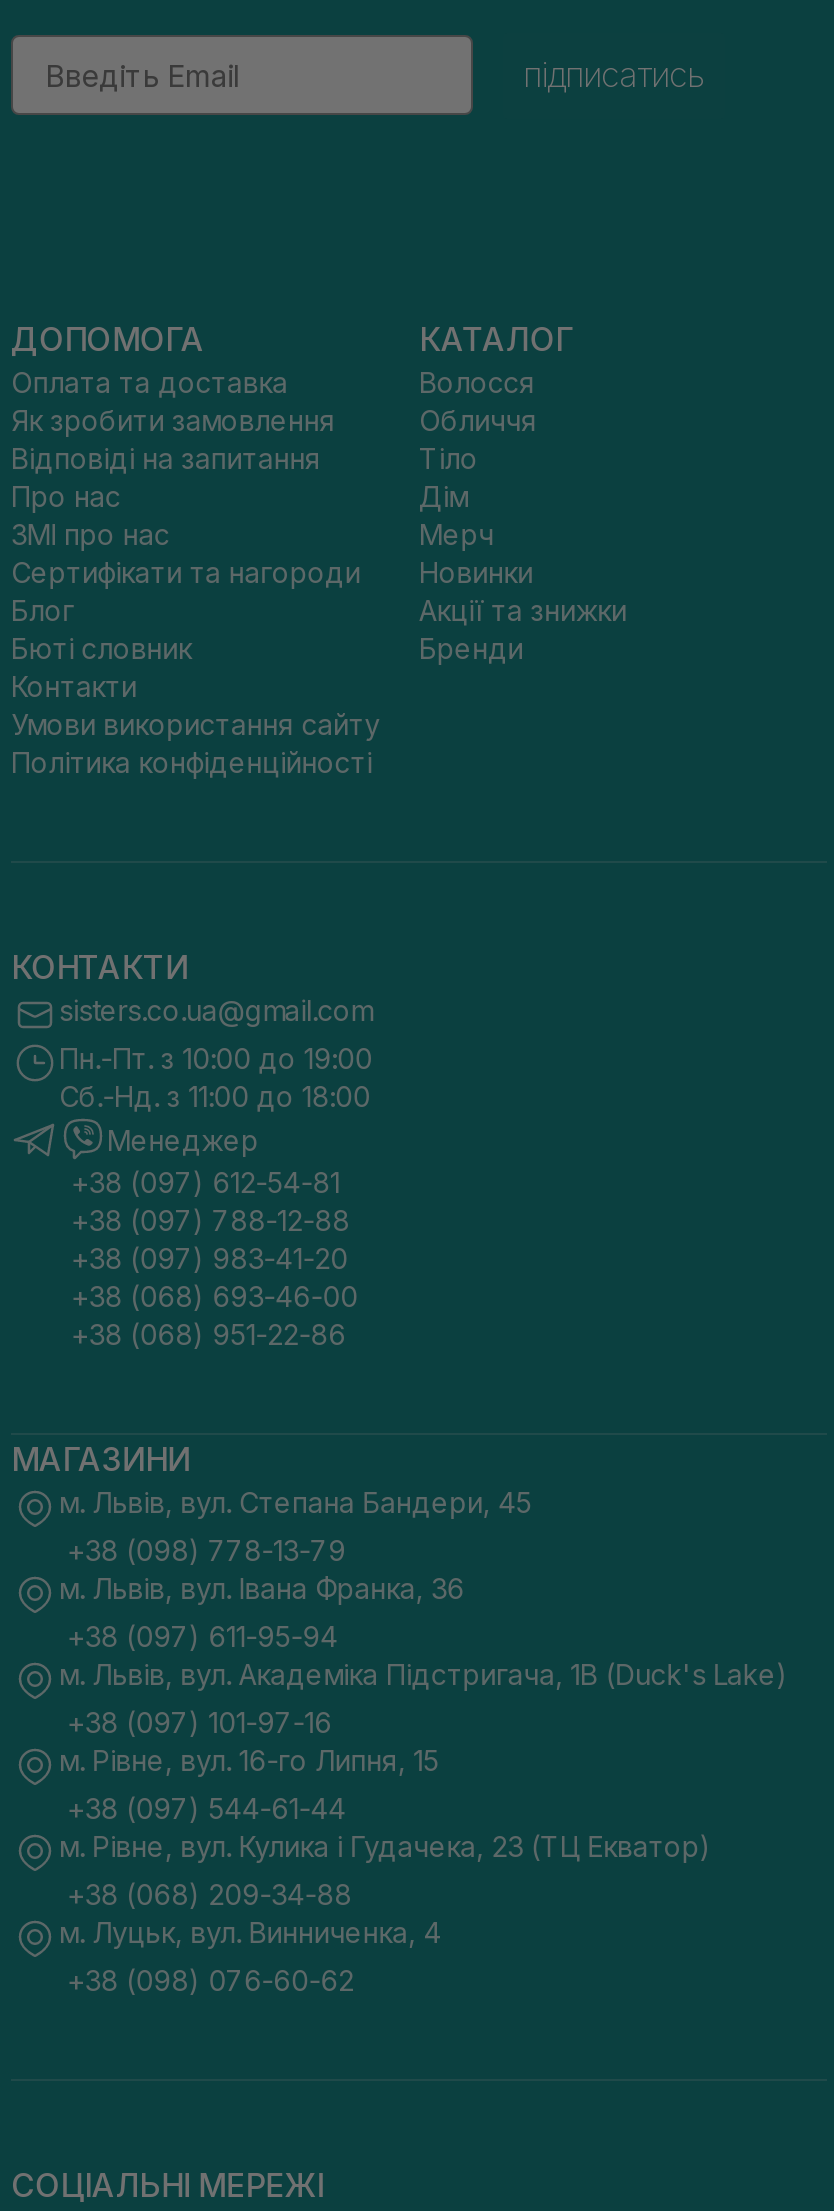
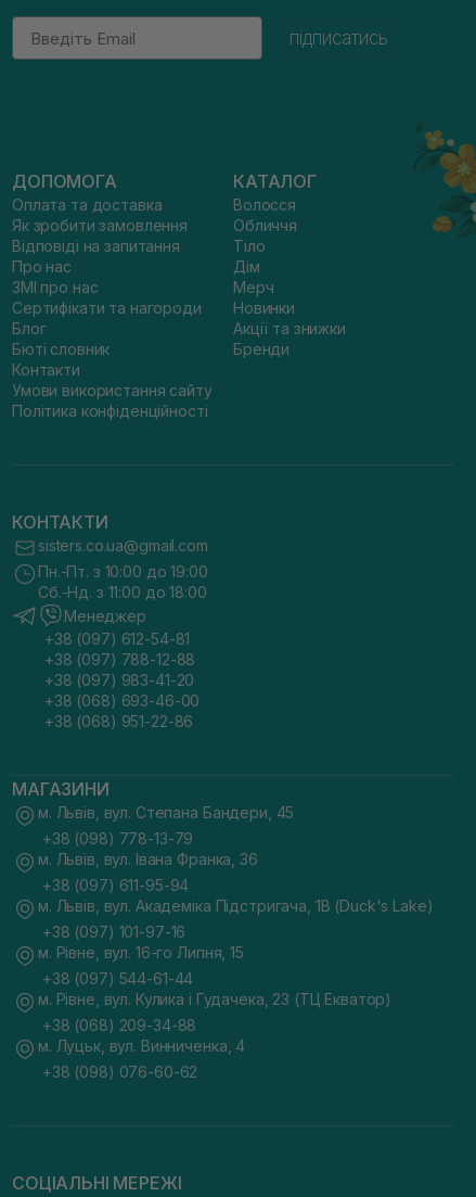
+ [image]
